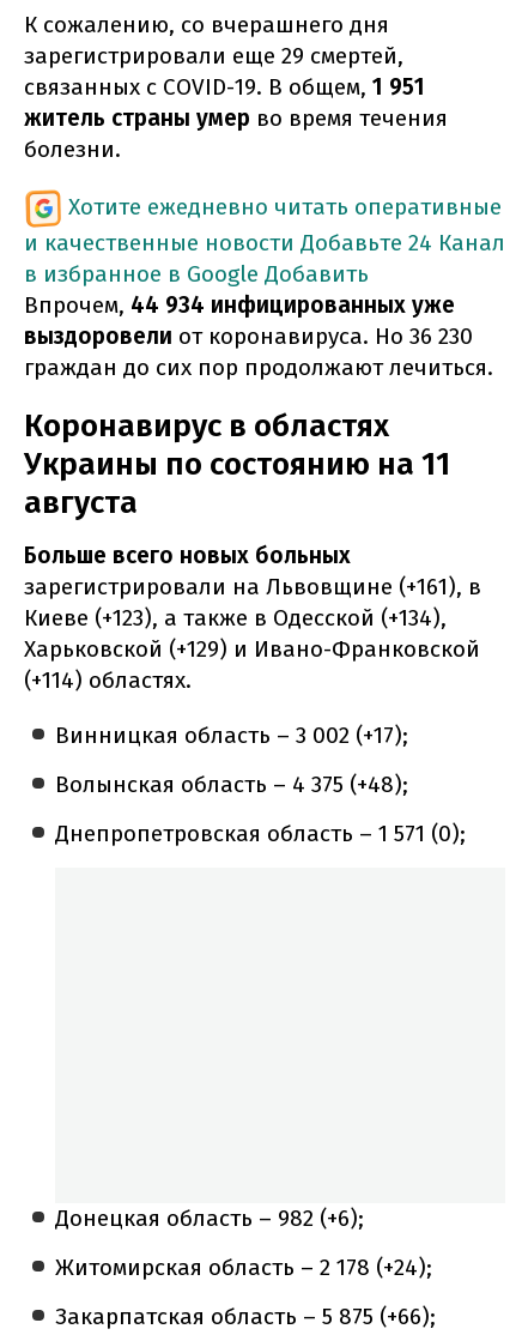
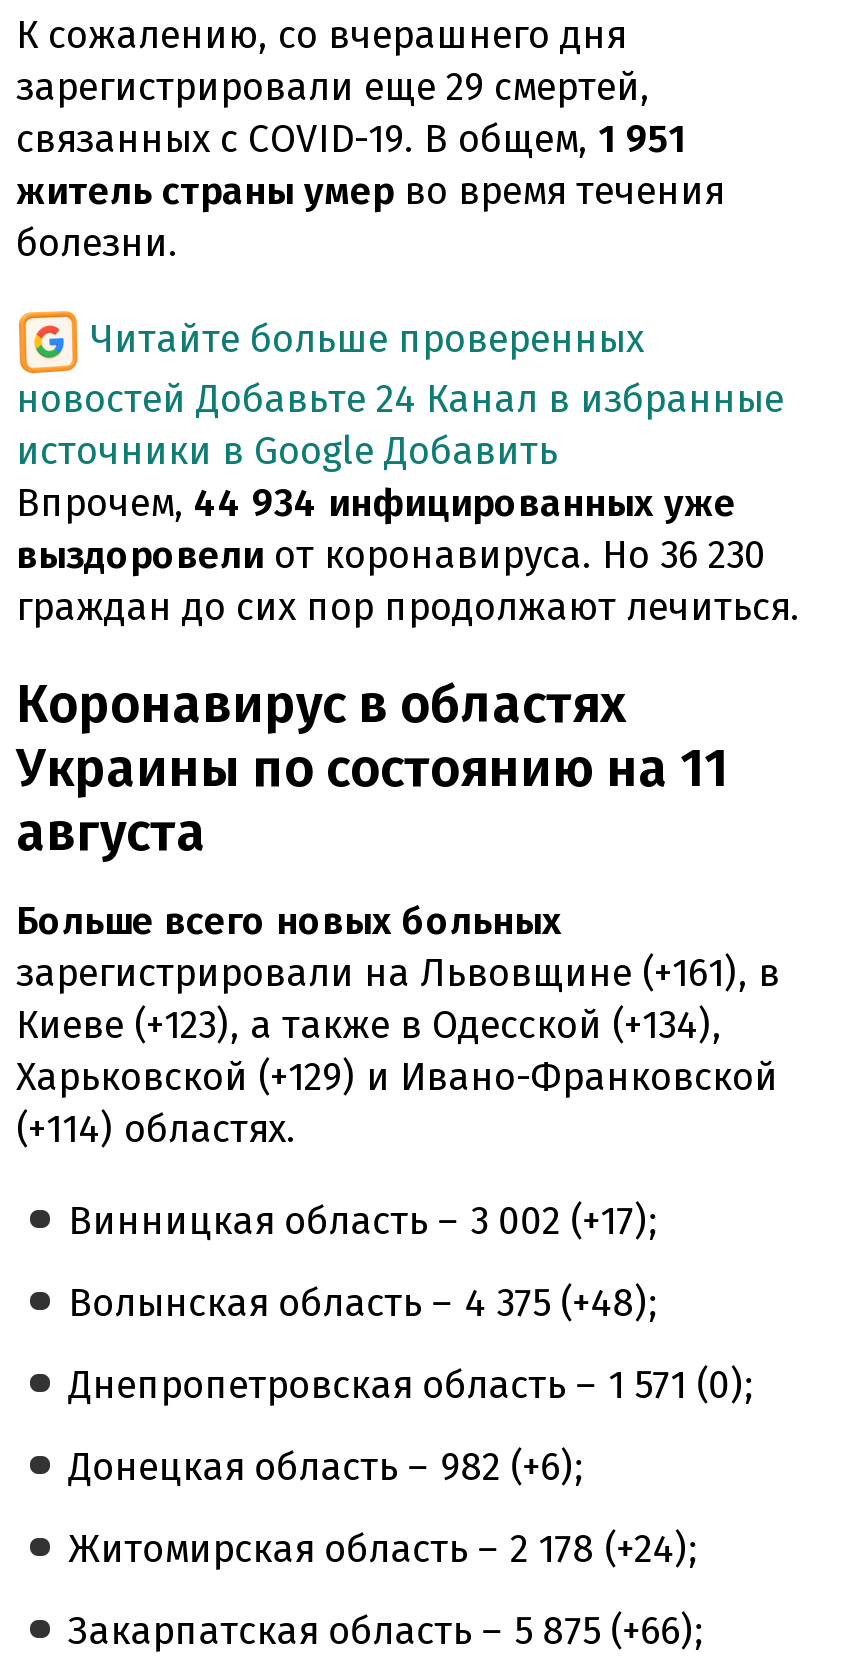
- Хотите ежедневно читать оперативные
- и качественные новости Добавьте 24 Канал
- в избранное в Google Добавить
+ Читайте больше проверенных
+ новостей Добавьте 24 Канал в избранные
+ источники в Google Добавить
